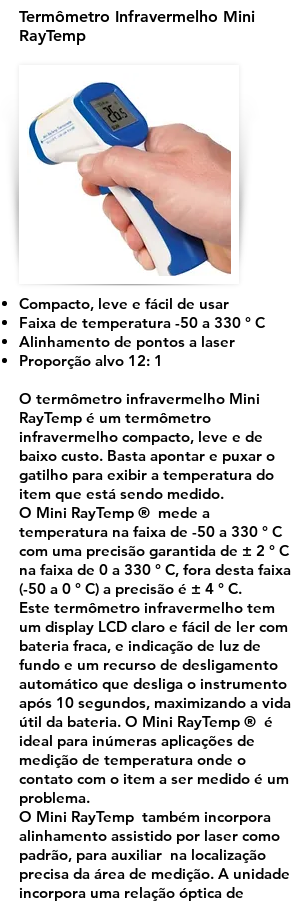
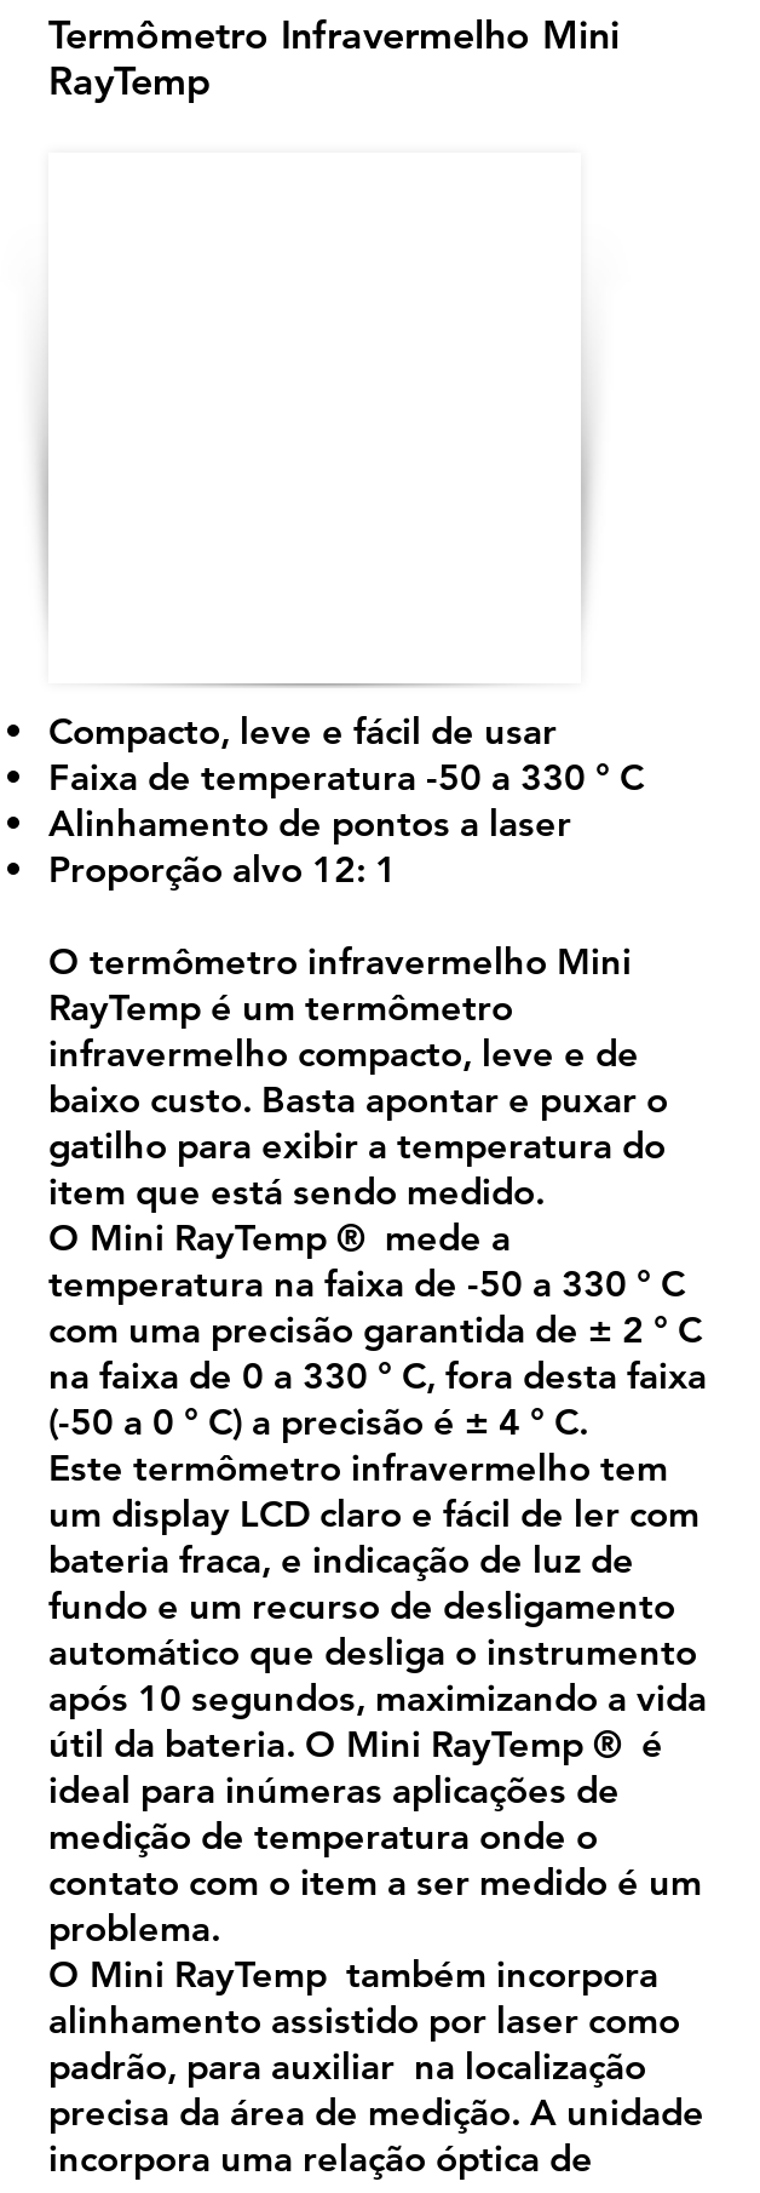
- [image]
